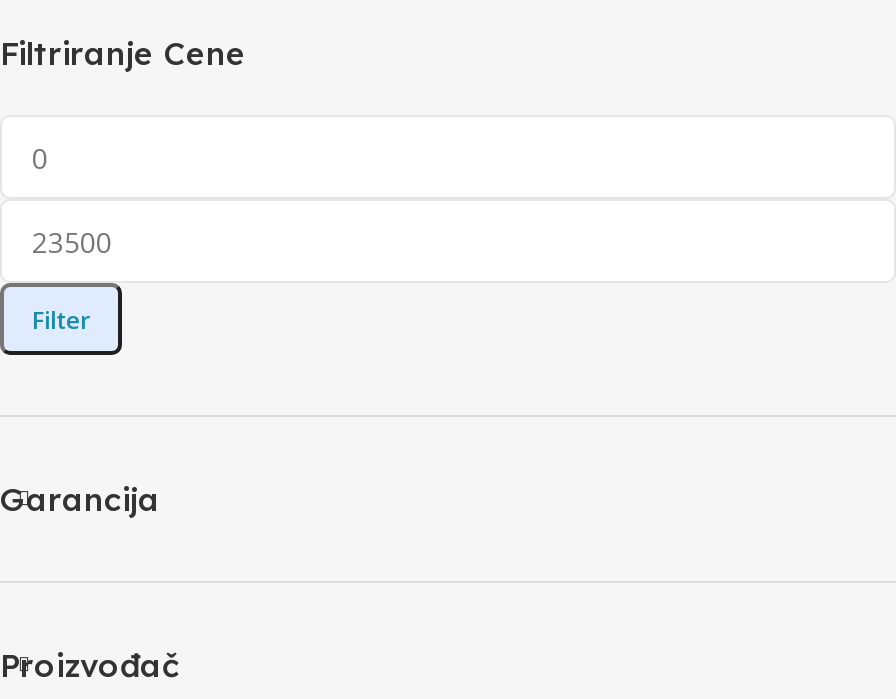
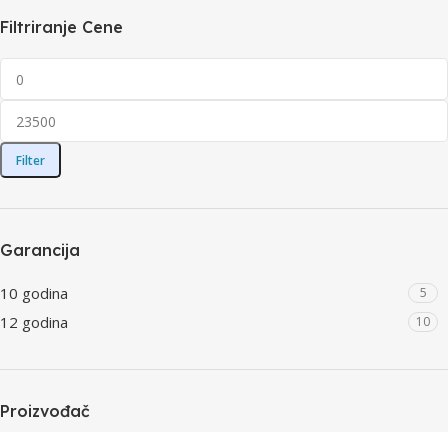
+ 10 godina
+ 5
+ 12 godina
+ 10
